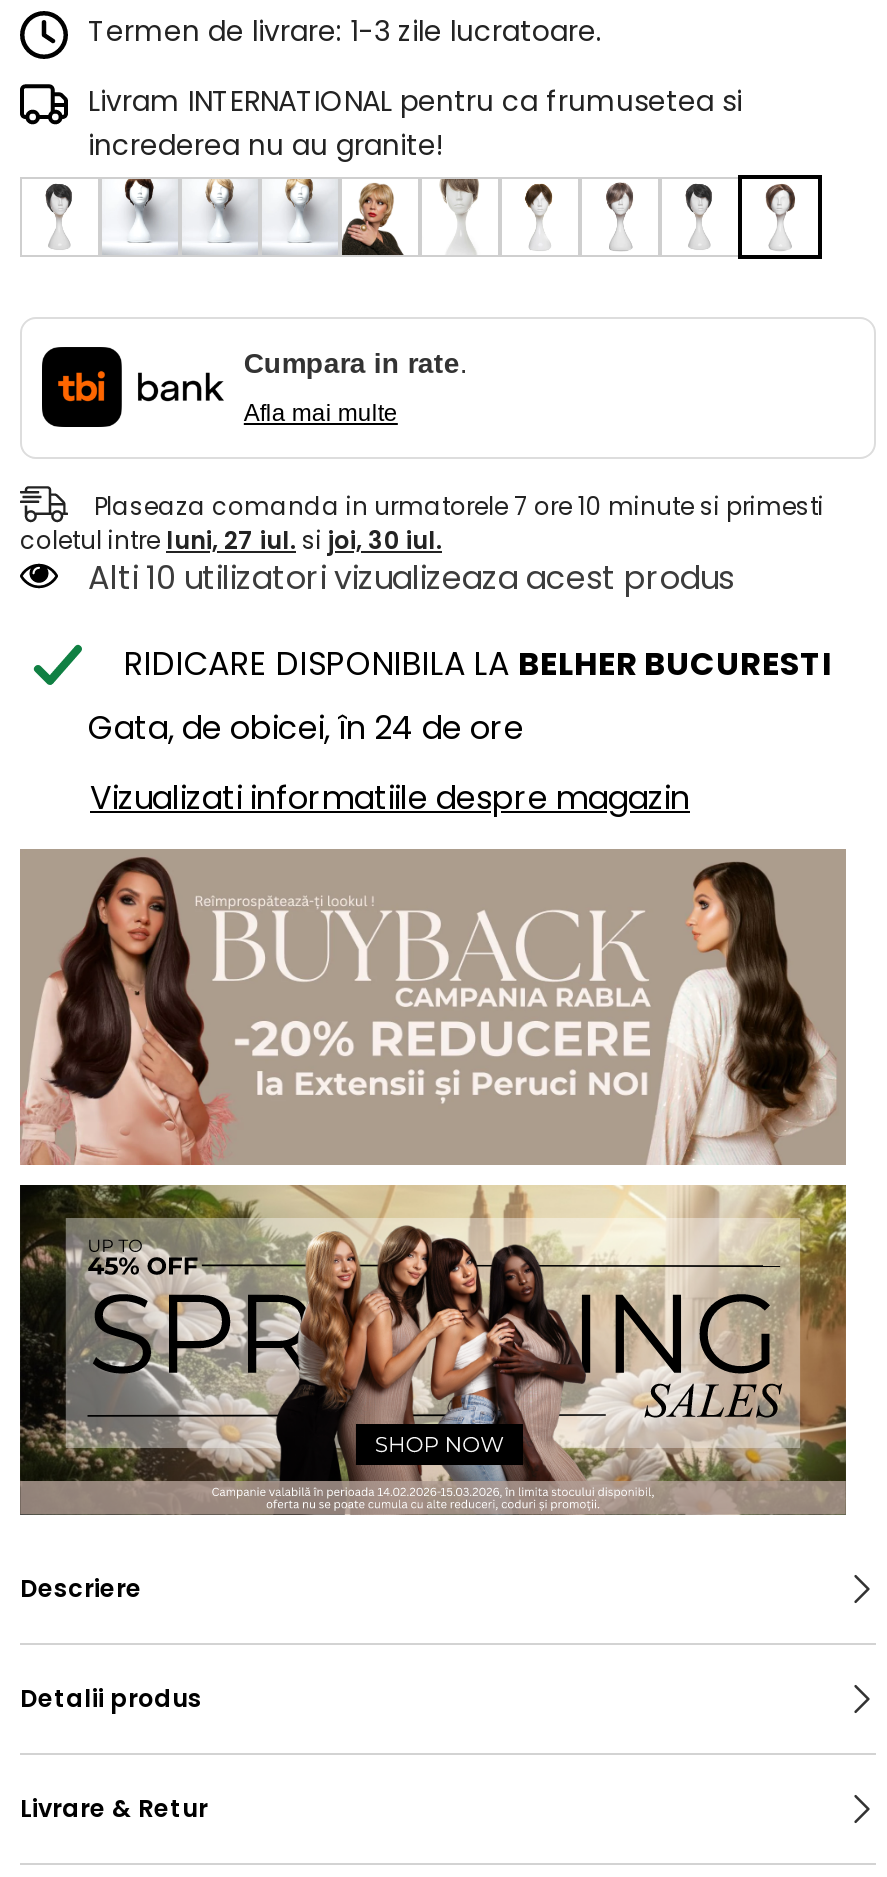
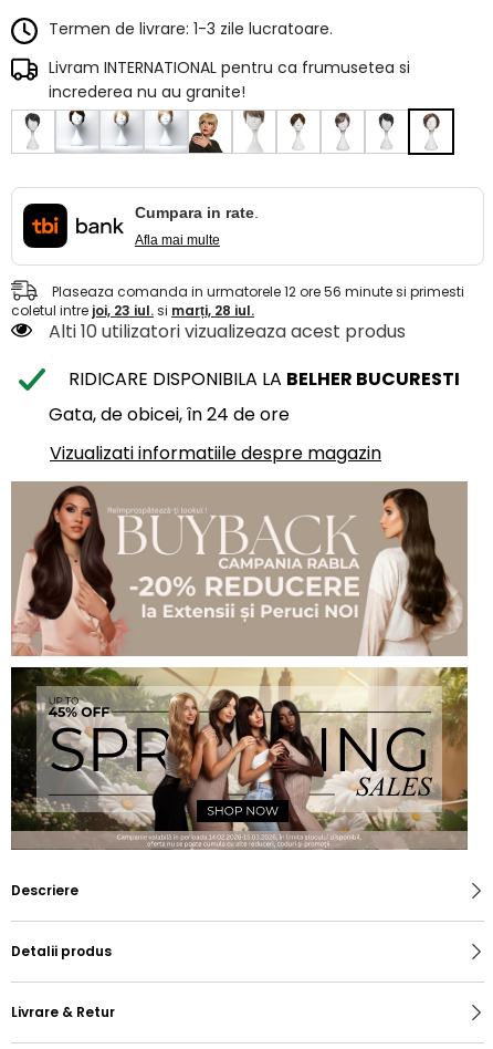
- Plaseaza comanda in urmatorele 7 ore 10 minute si primesti
+ Plaseaza comanda in urmatorele 12 ore 56 minute si primesti

- coletul intre luni, 27 iul. si joi, 30 iul.
+ coletul intre joi, 23 iul. si marți, 28 iul.
